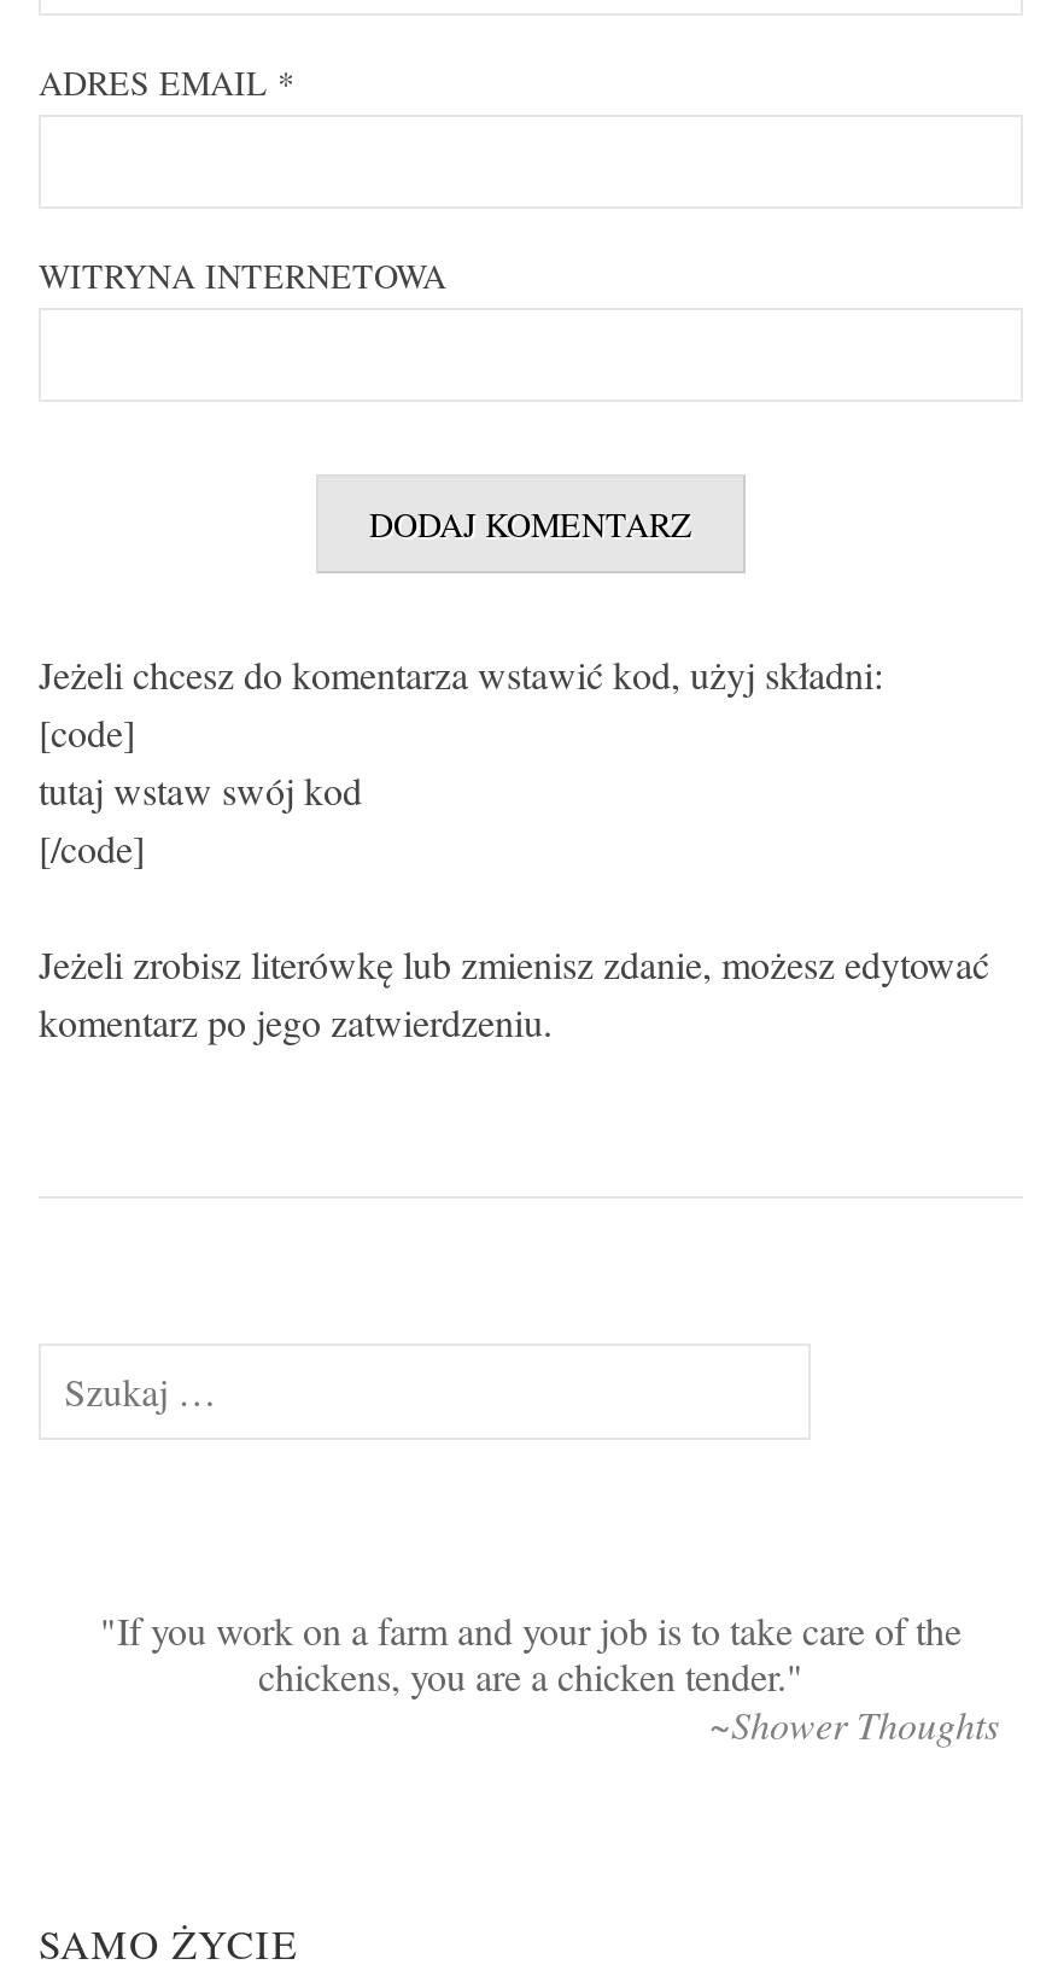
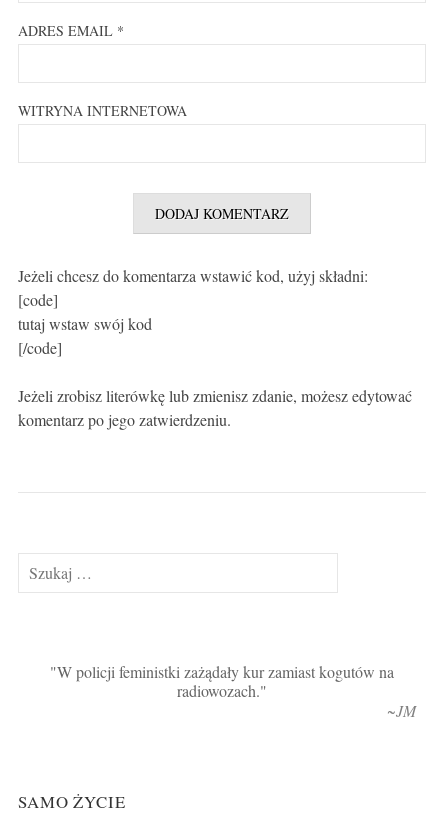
- If you work on a farm and your job is to take care of the
- chickens, you are a chicken tender.
- ~Shower Thoughts
+ W policji feministki zażądały kur zamiast kogutów na
+ radiowozach.
+ ~JM
